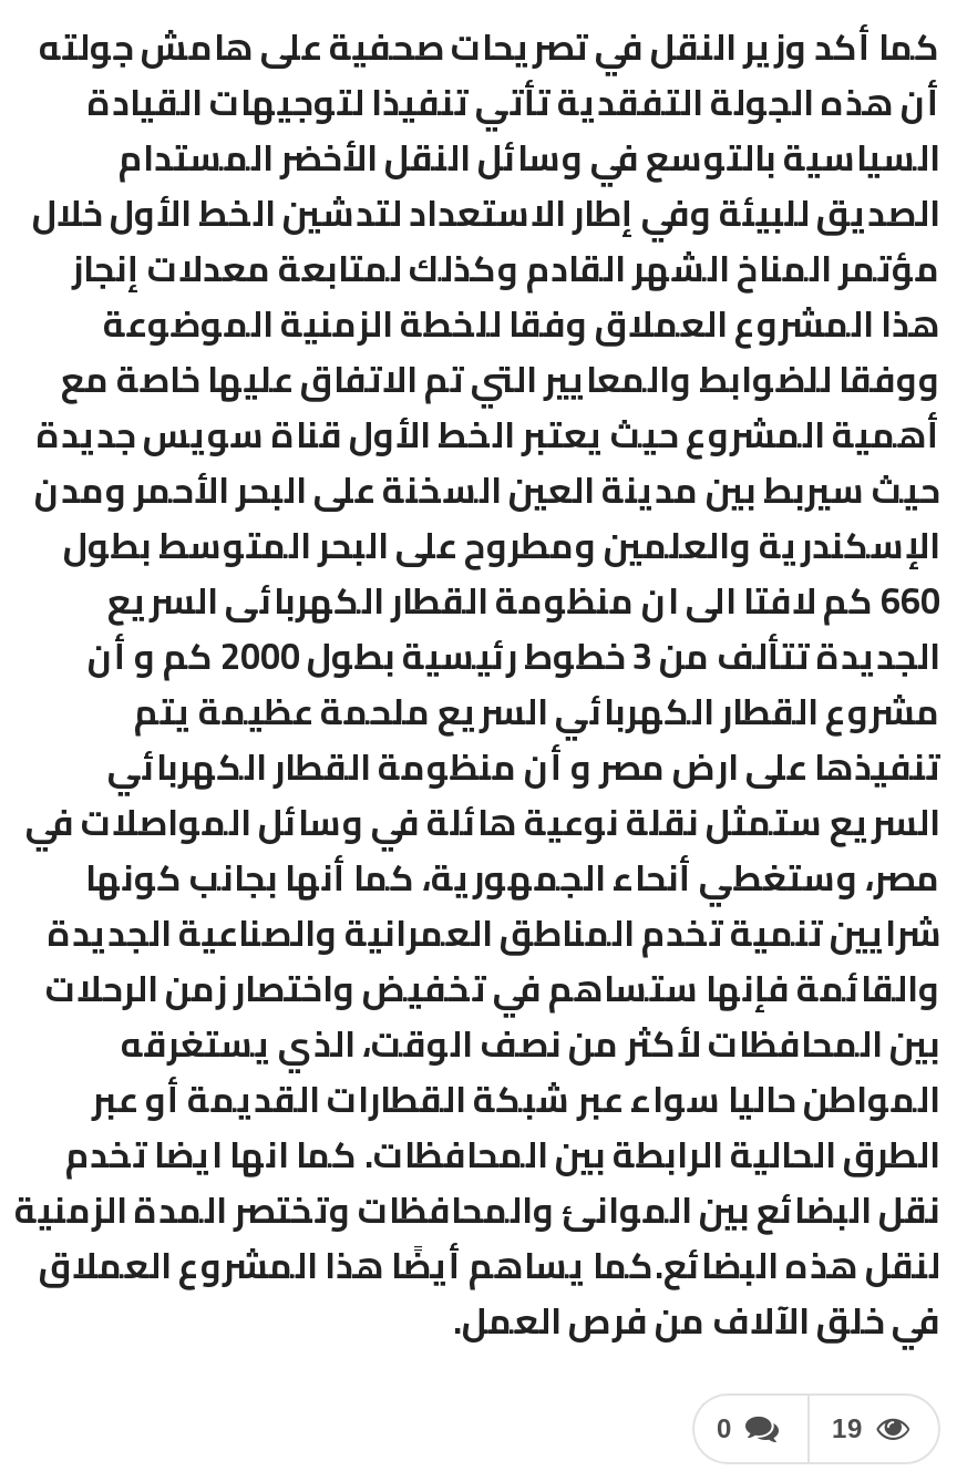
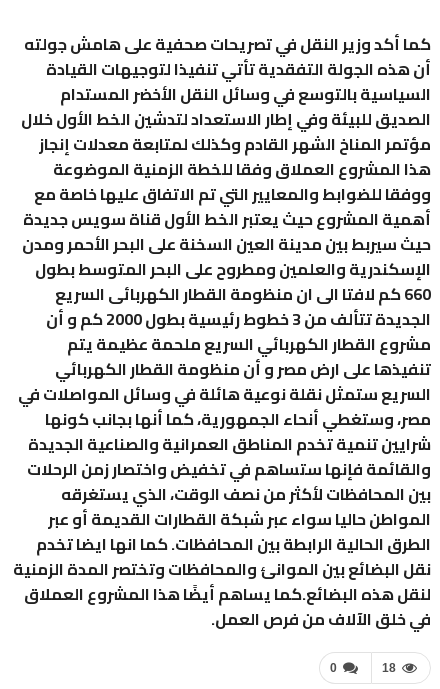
- 19
+ 18
